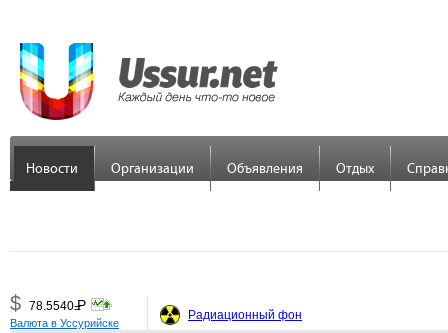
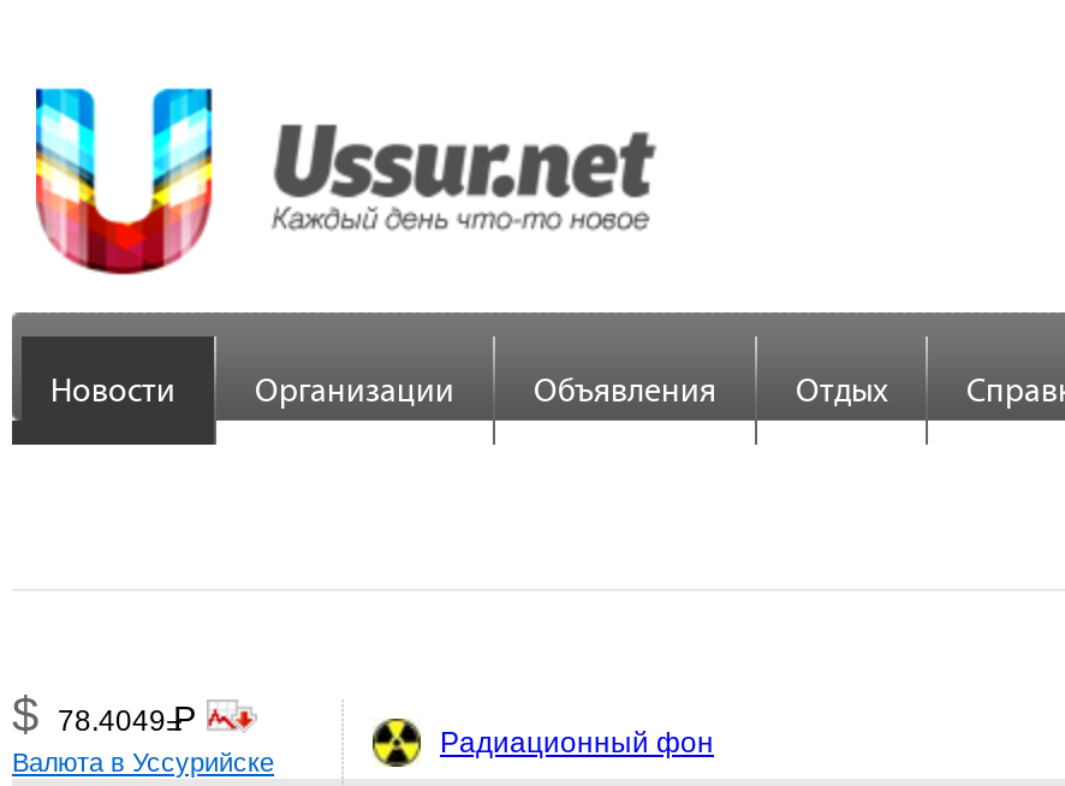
- $ 78.5540= Р
+ $ 78.4049= Р
